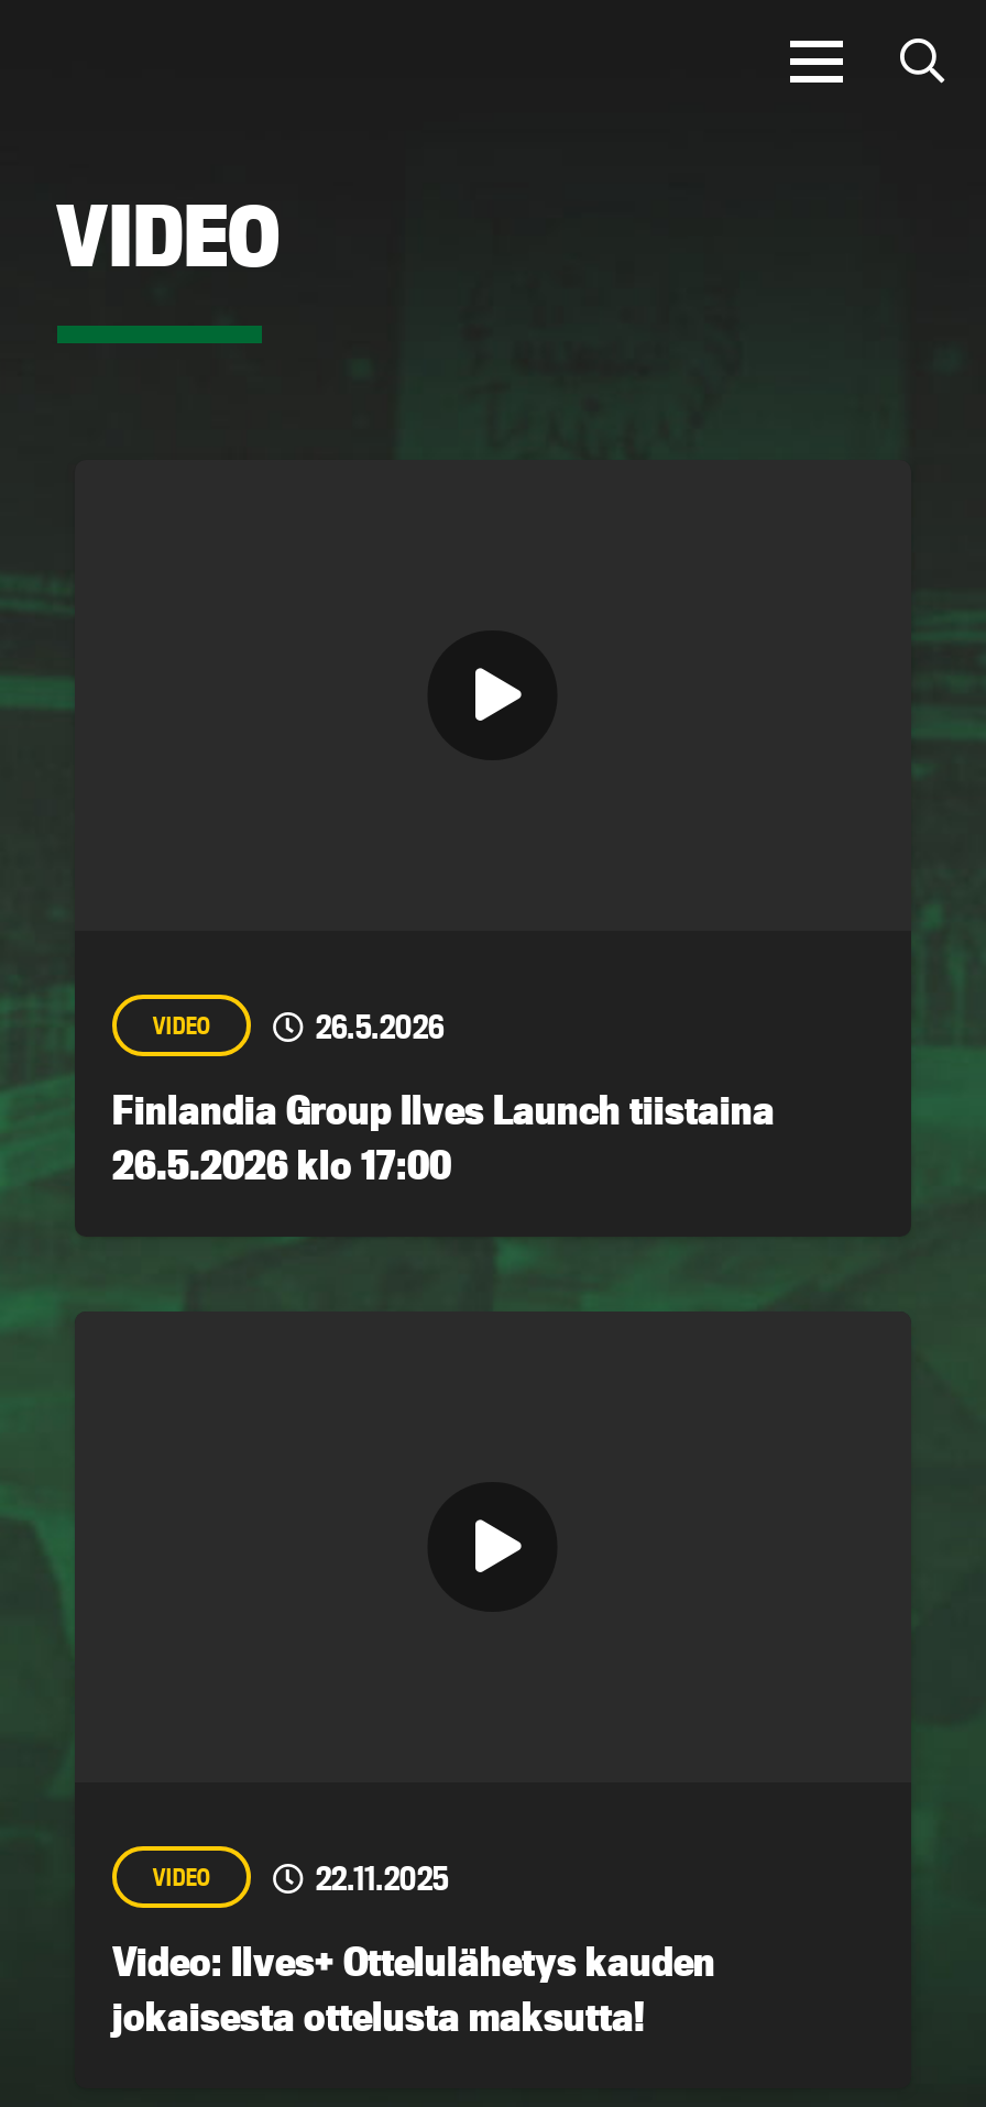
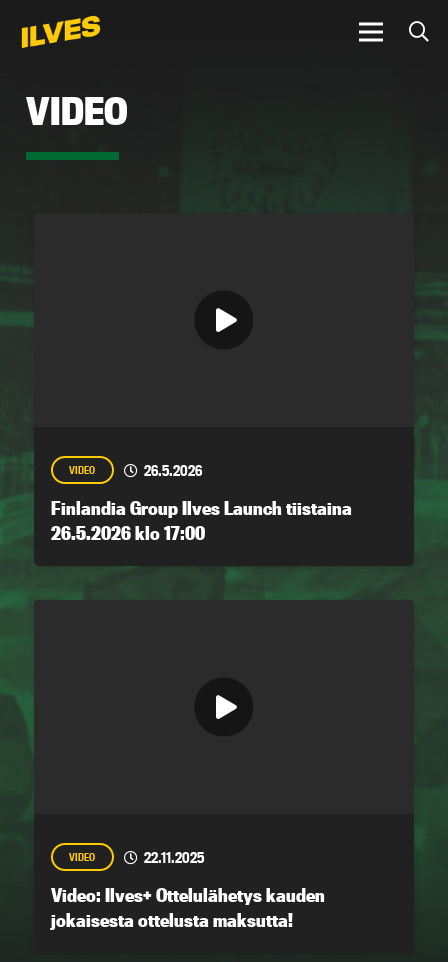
+ [image]
